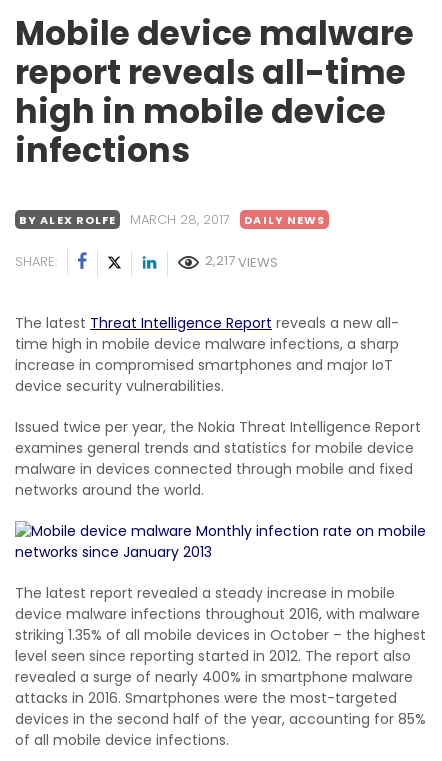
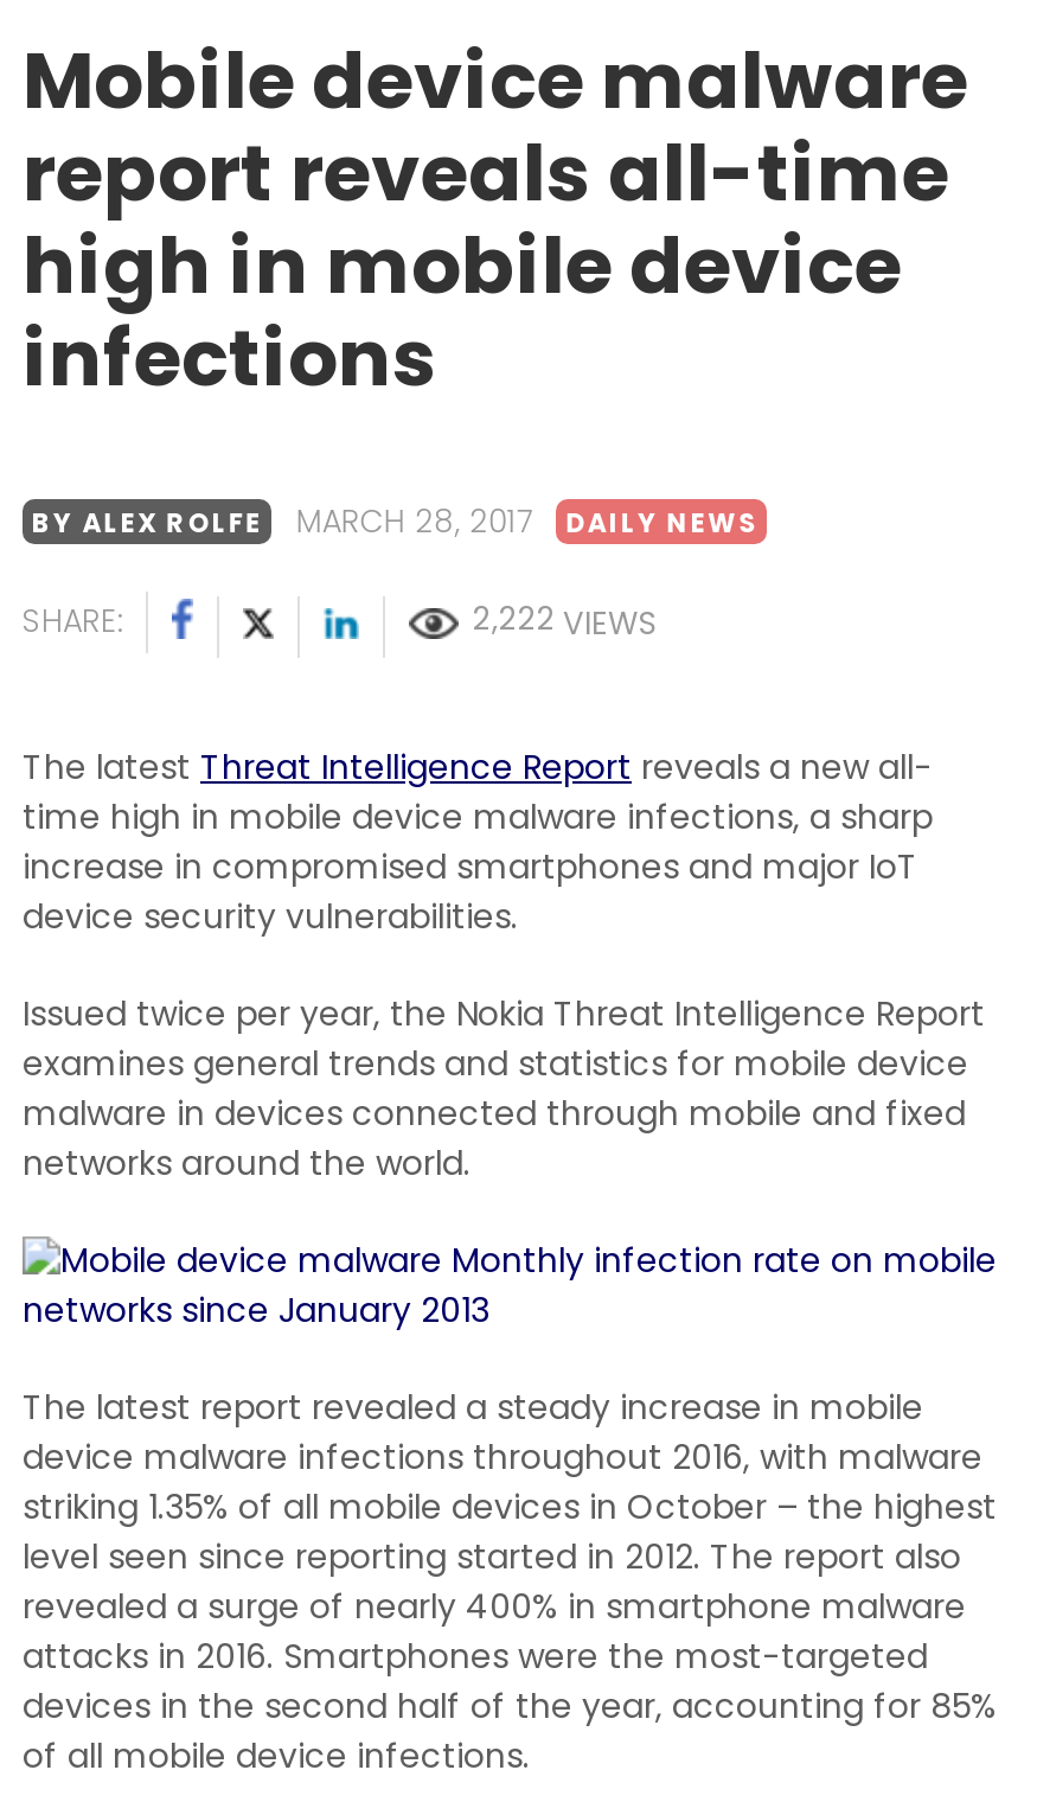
- 2,217 VIEWS
+ 2,222 VIEWS
